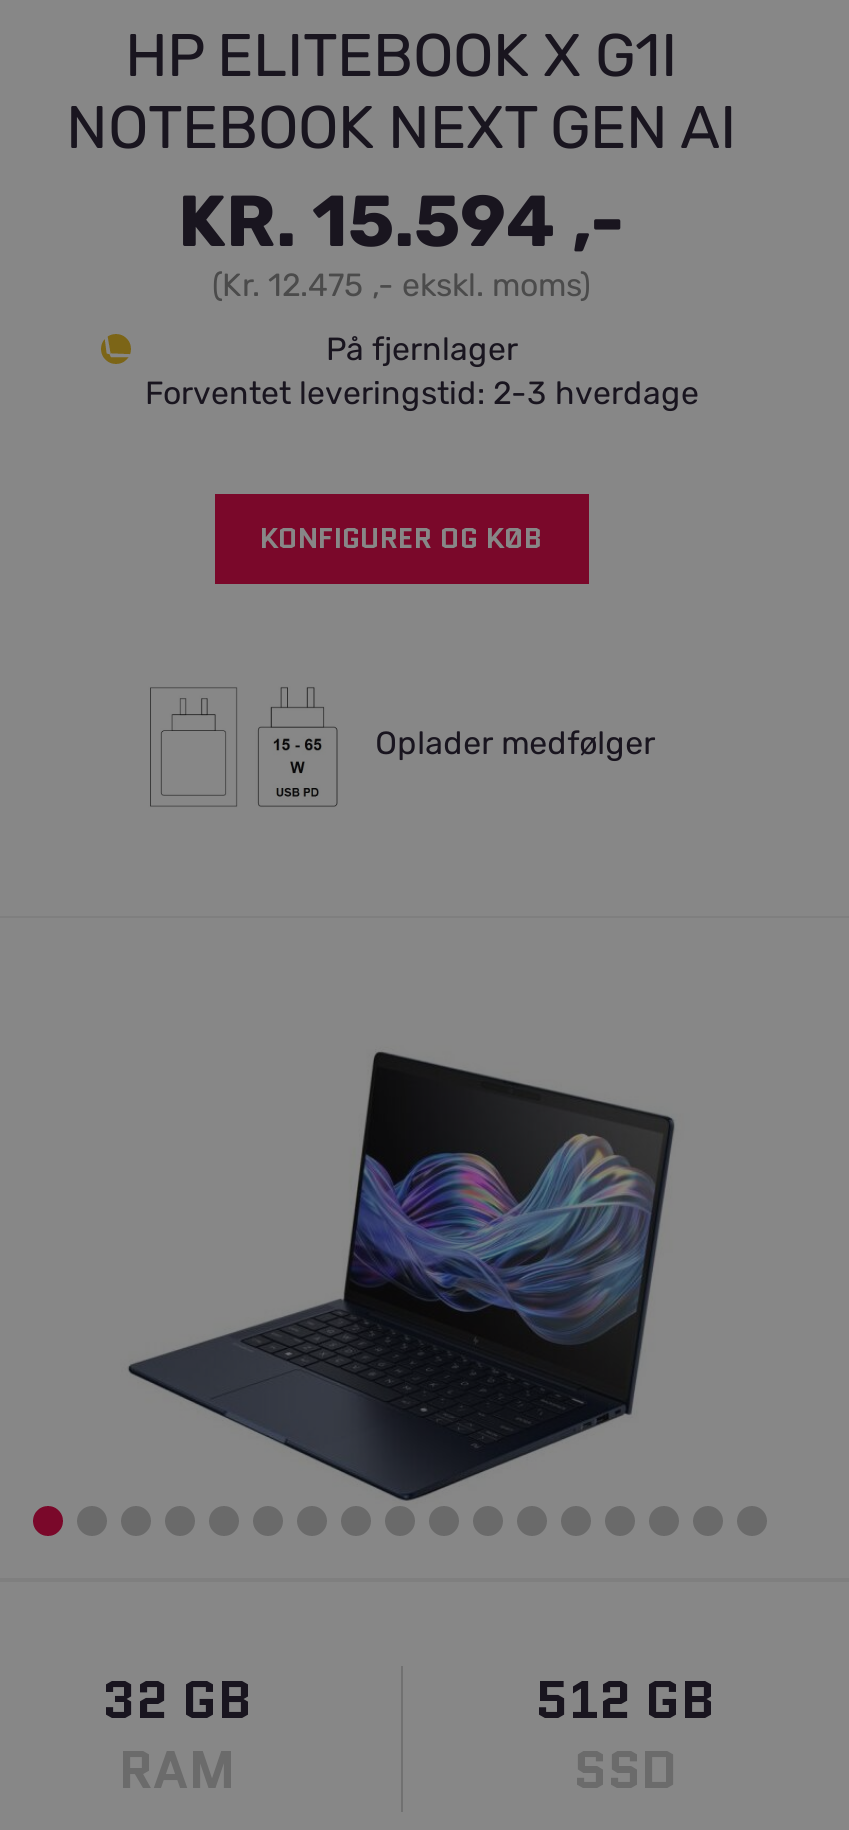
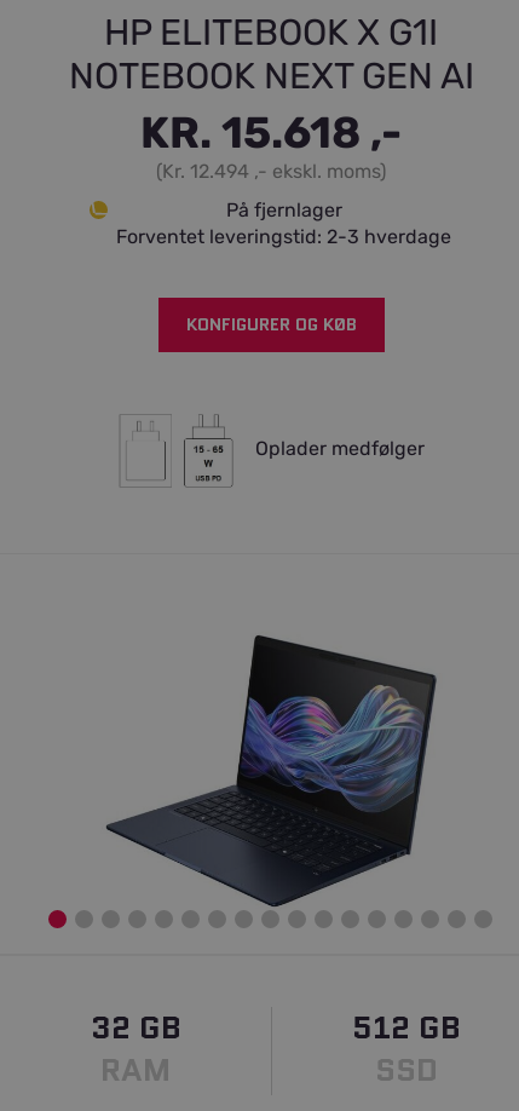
- KR. 15.594 ,-
+ KR. 15.618 ,-

- (Kr. 12.475 ,- ekskl. moms)
+ (Kr. 12.494 ,- ekskl. moms)
